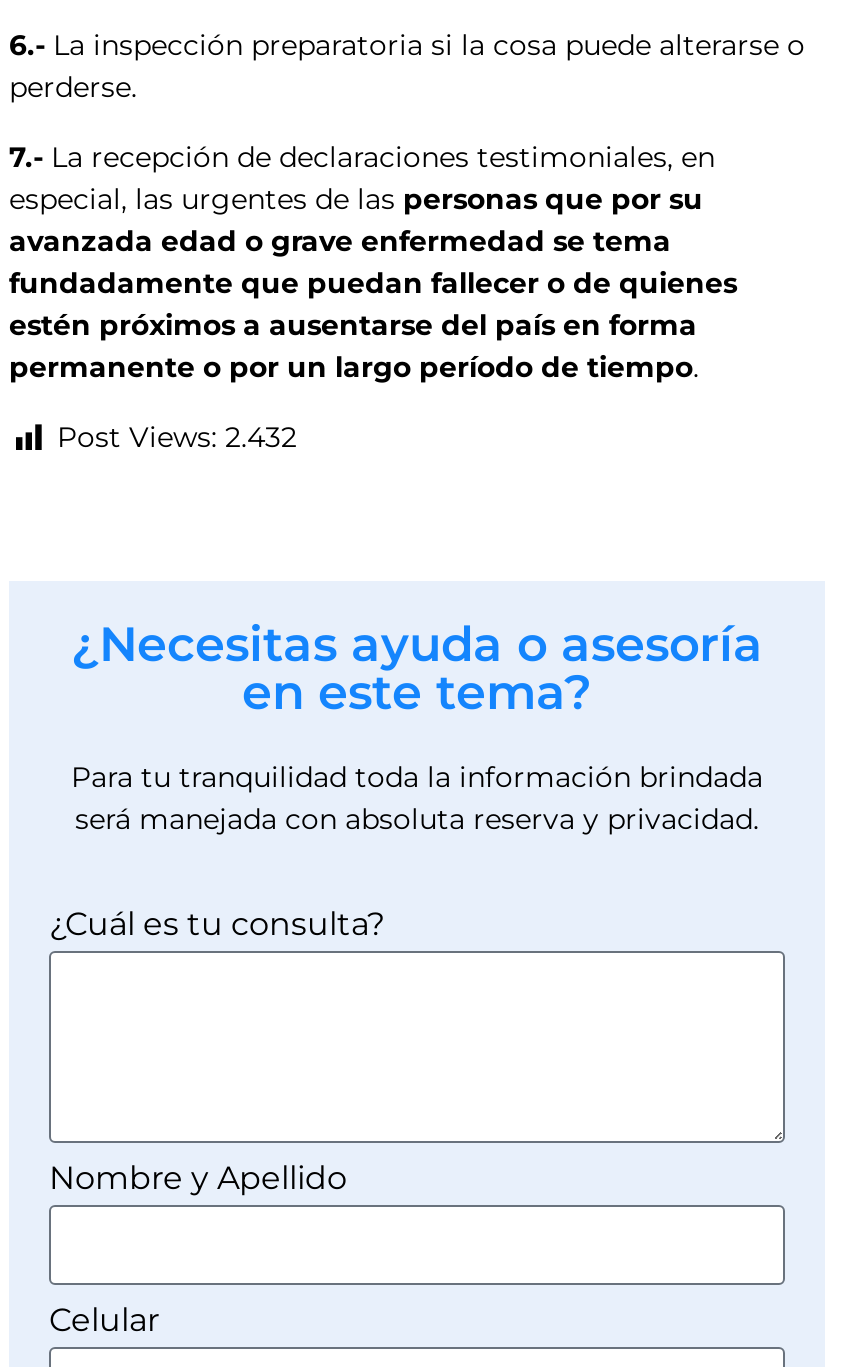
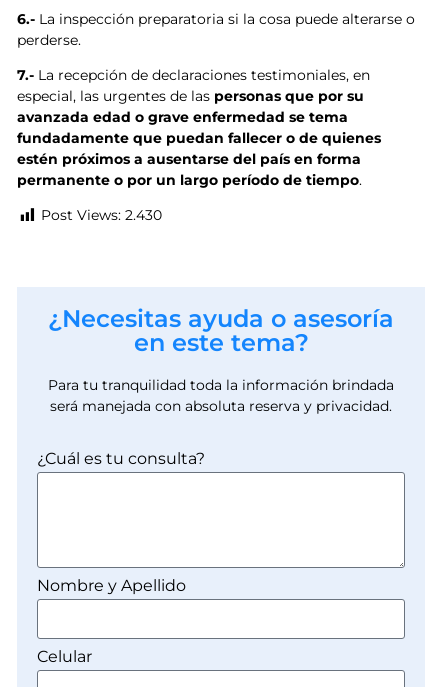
- Post Views: 2.432
+ Post Views: 2.430
